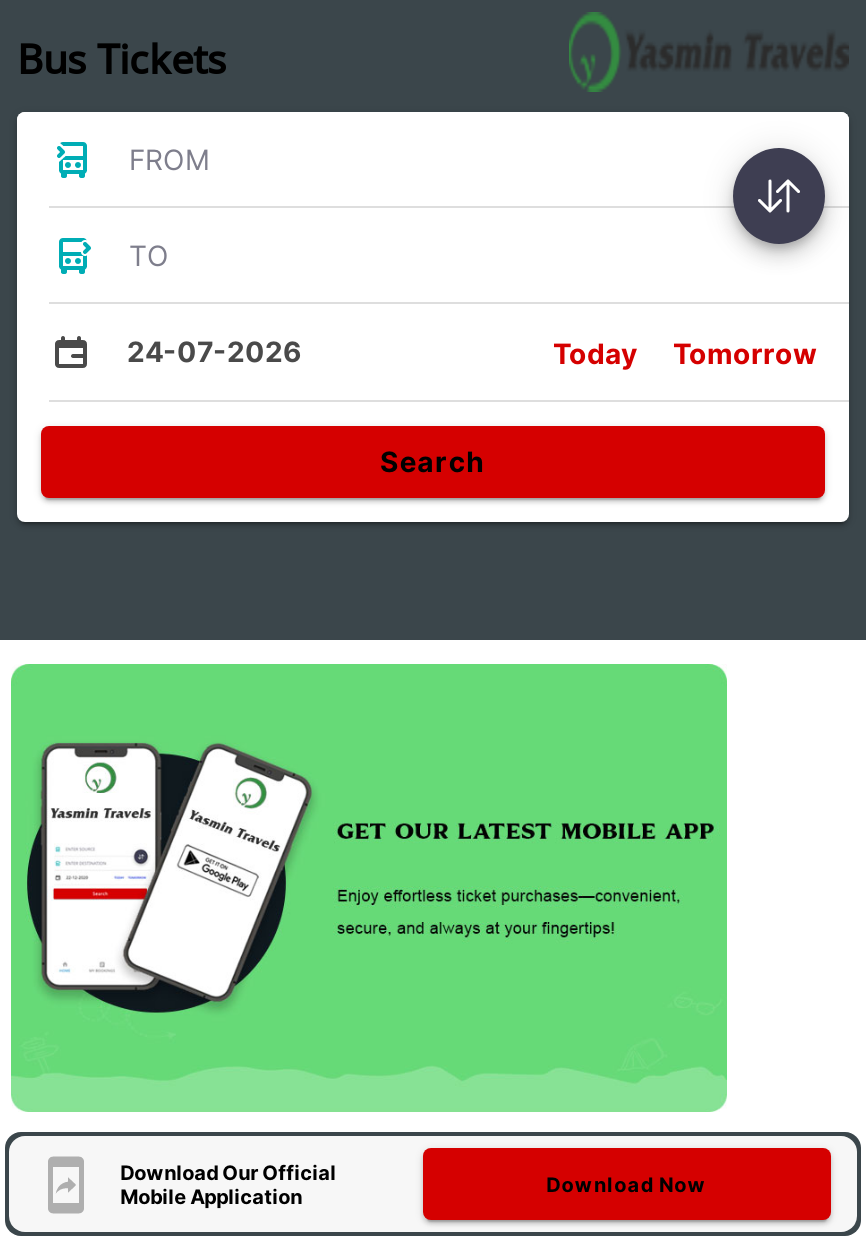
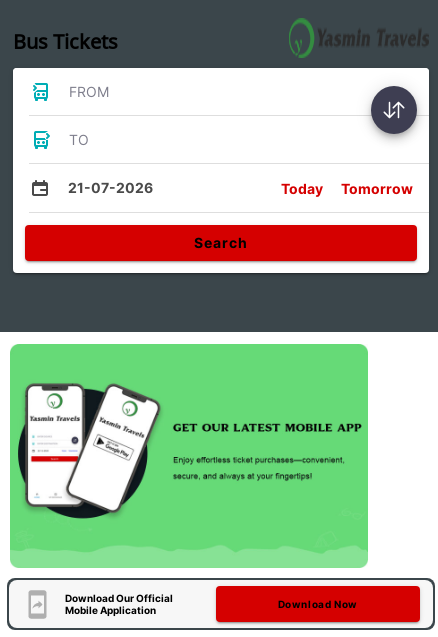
- 24-07-2026
+ 21-07-2026
